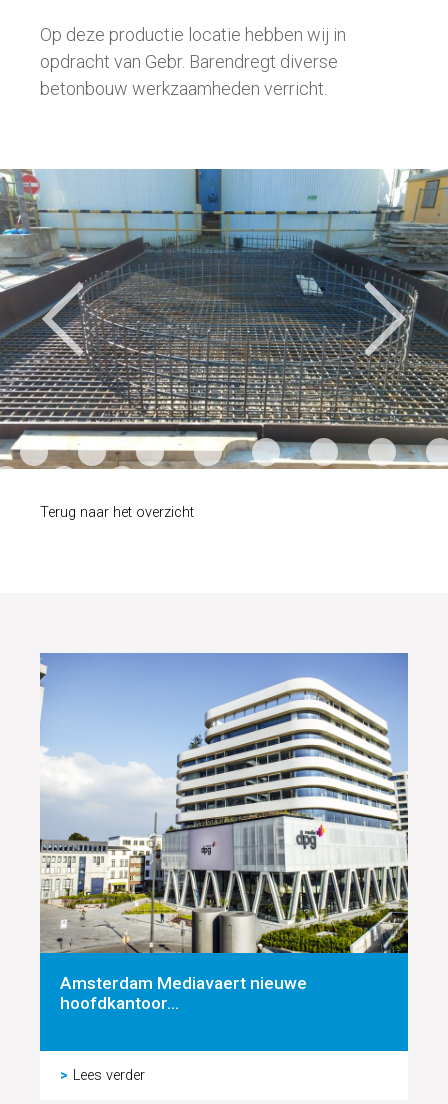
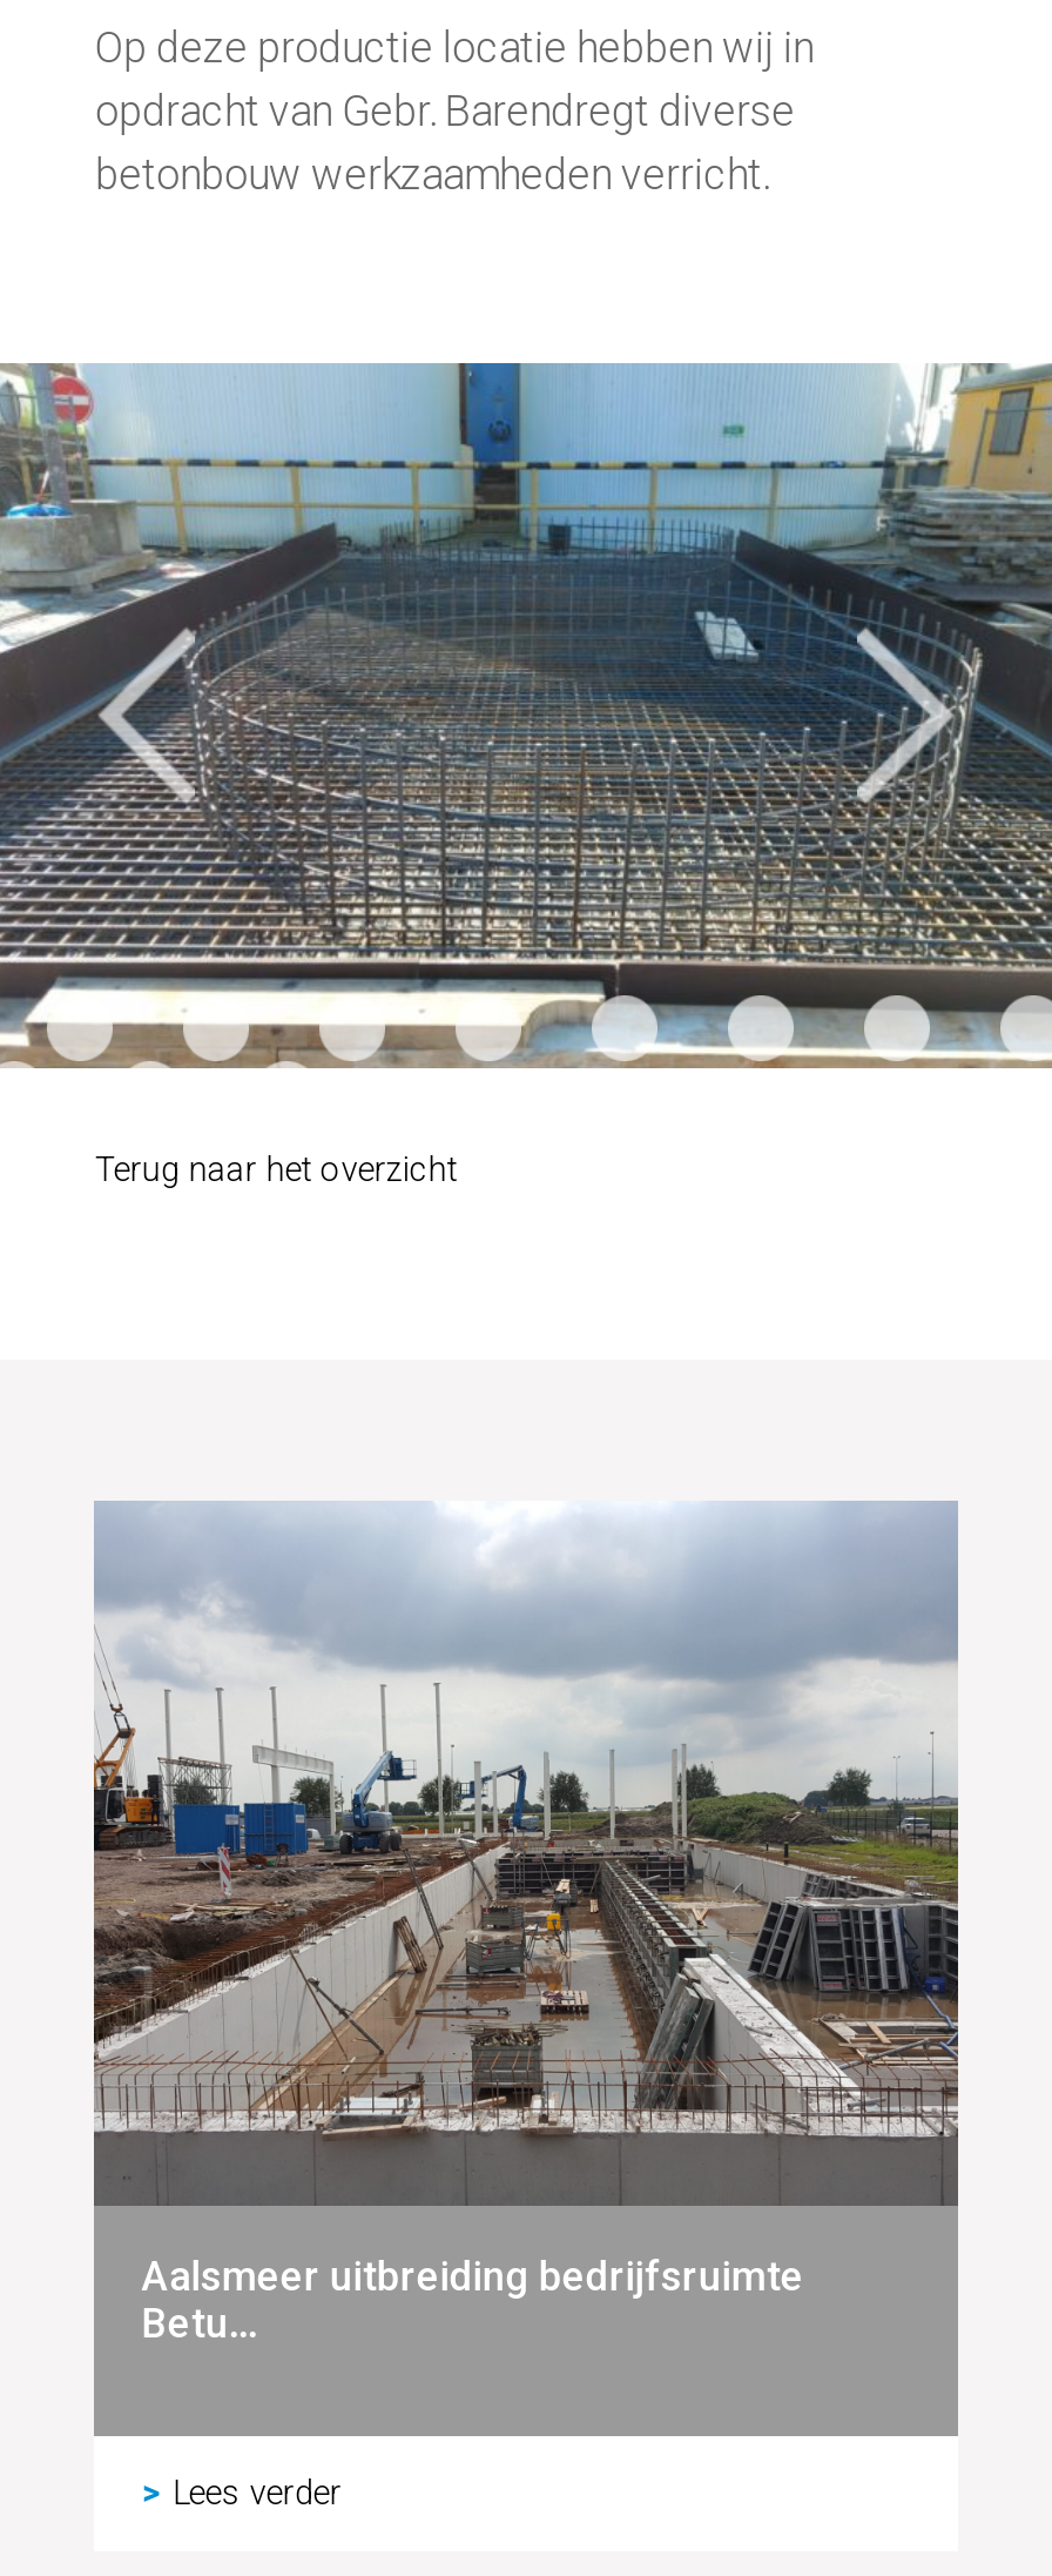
- [image]
- Amsterdam Mediavaert nieuwe
- hoofdkantoor...
+ [image]
+ Aalsmeer uitbreiding bedrijfsruimte
+ Betu...
